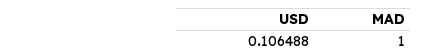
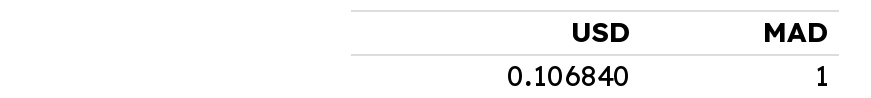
- 0.106488
+ 0.106840
